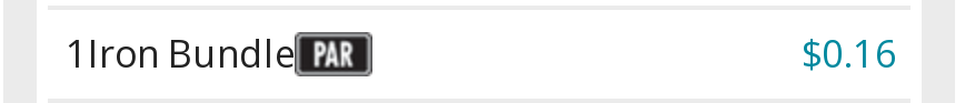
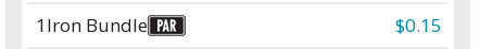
- $0.16
+ $0.15
